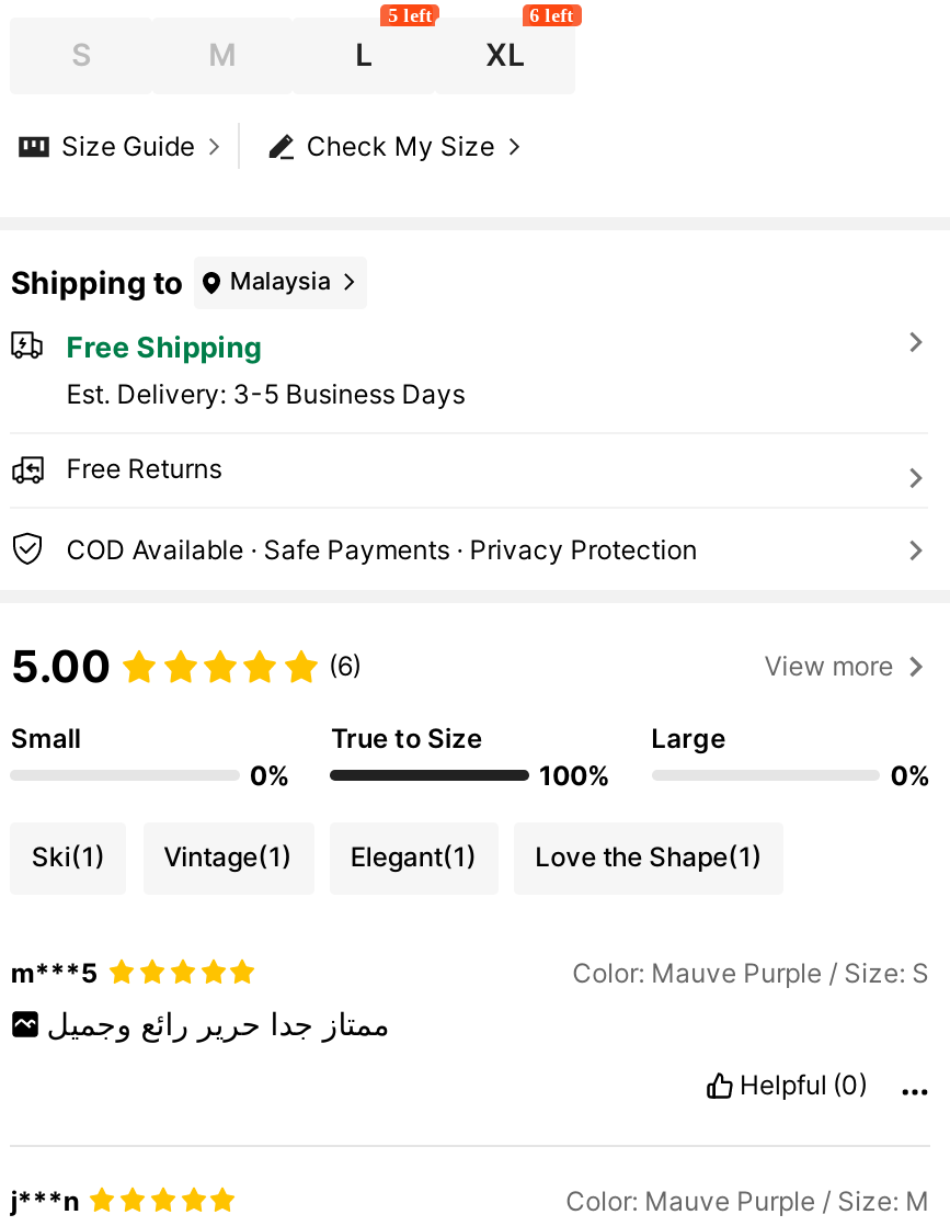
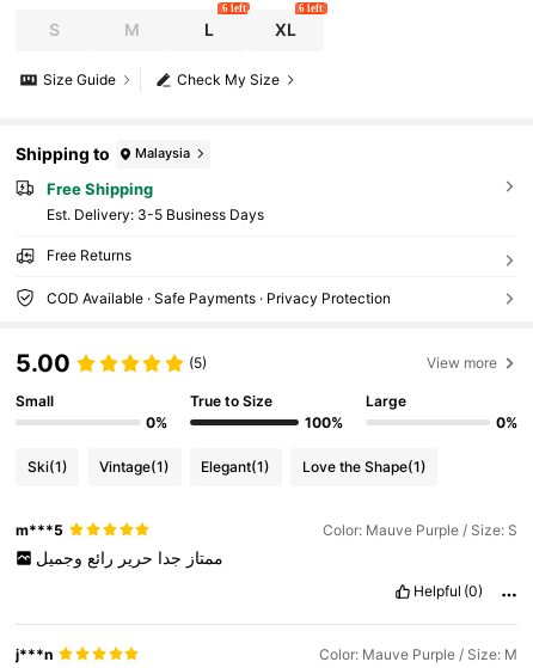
- 5 left
+ 6 left

- (6)
+ (5)
